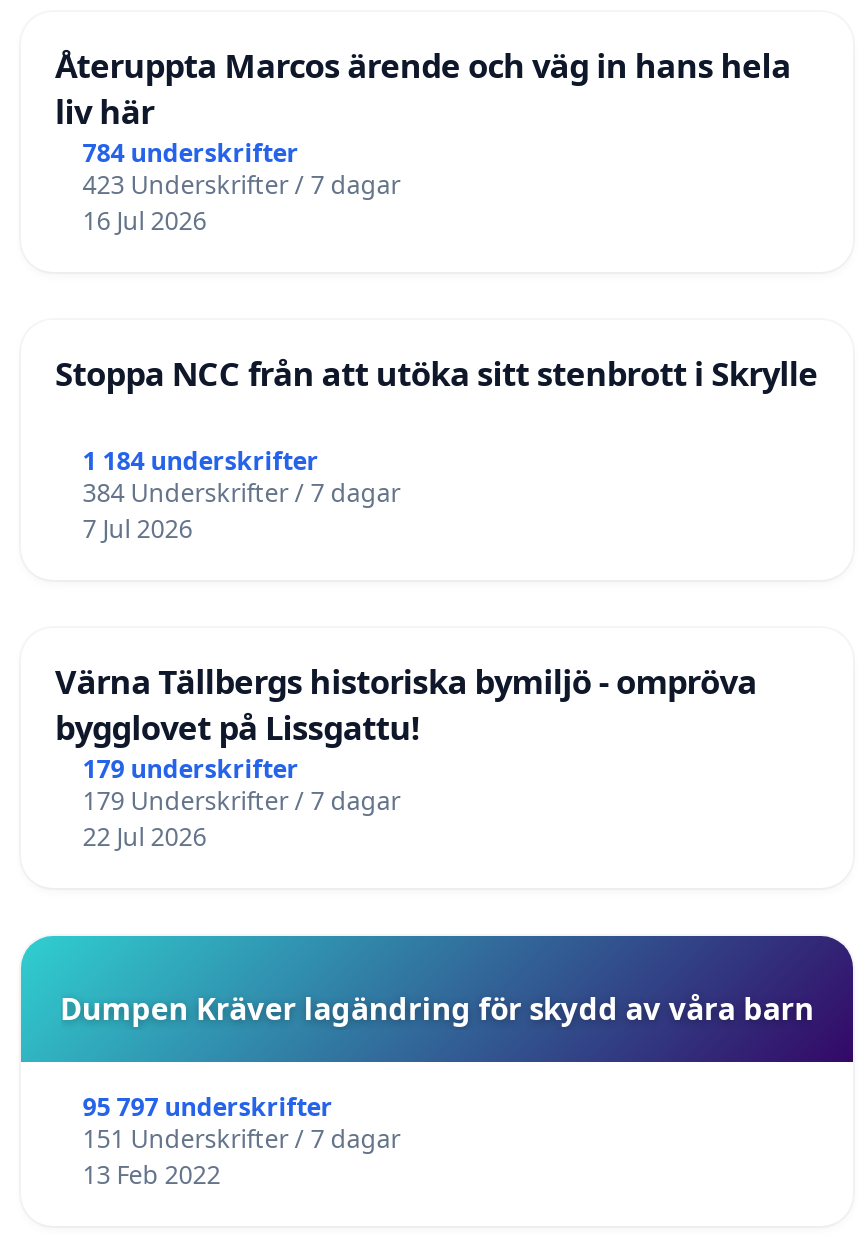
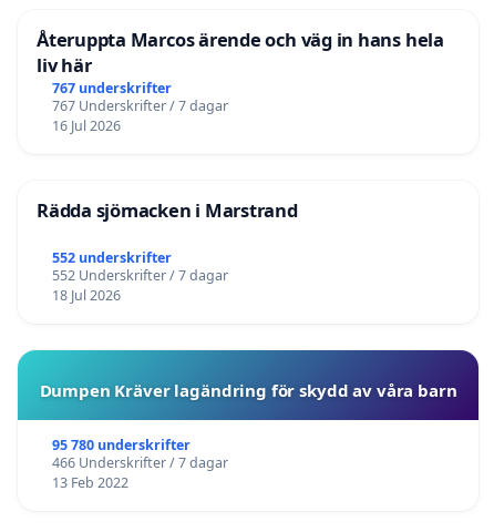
- 784 underskrifter
+ 767 underskrifter

- 423 Underskrifter / 7 dagar
+ 767 Underskrifter / 7 dagar

- Stoppa NCC från att utöka sitt stenbrott i Skrylle
- 1 184 underskrifter
- 384 Underskrifter / 7 dagar
- 7 Jul 2026
- Värna Tällbergs historiska bymiljö - ompröva
- bygglovet på Lissgattu!
- 179 underskrifter
- 179 Underskrifter / 7 dagar
- 22 Jul 2026
+ Rädda sjömacken i Marstrand
+ 552 underskrifter
+ 552 Underskrifter / 7 dagar
+ 18 Jul 2026

- 95 797 underskrifter
+ 95 780 underskrifter

- 151 Underskrifter / 7 dagar
+ 466 Underskrifter / 7 dagar
